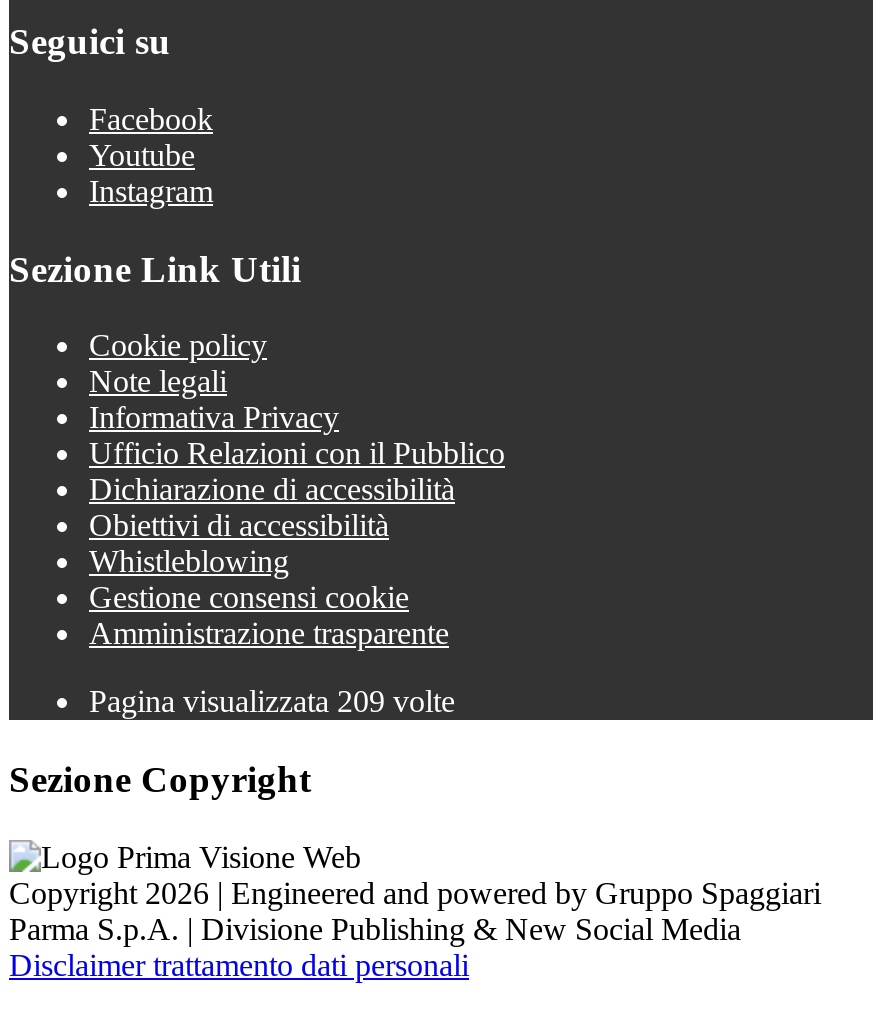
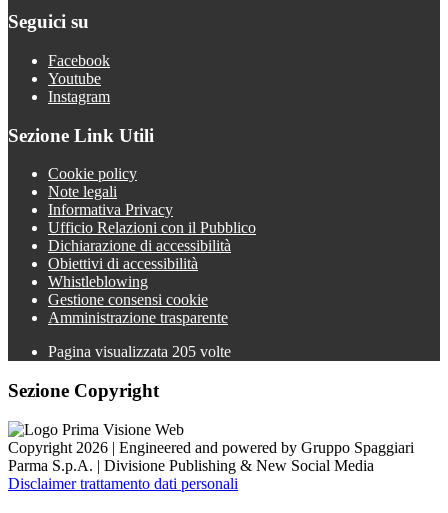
- Pagina visualizzata 209 volte
+ Pagina visualizzata 205 volte
